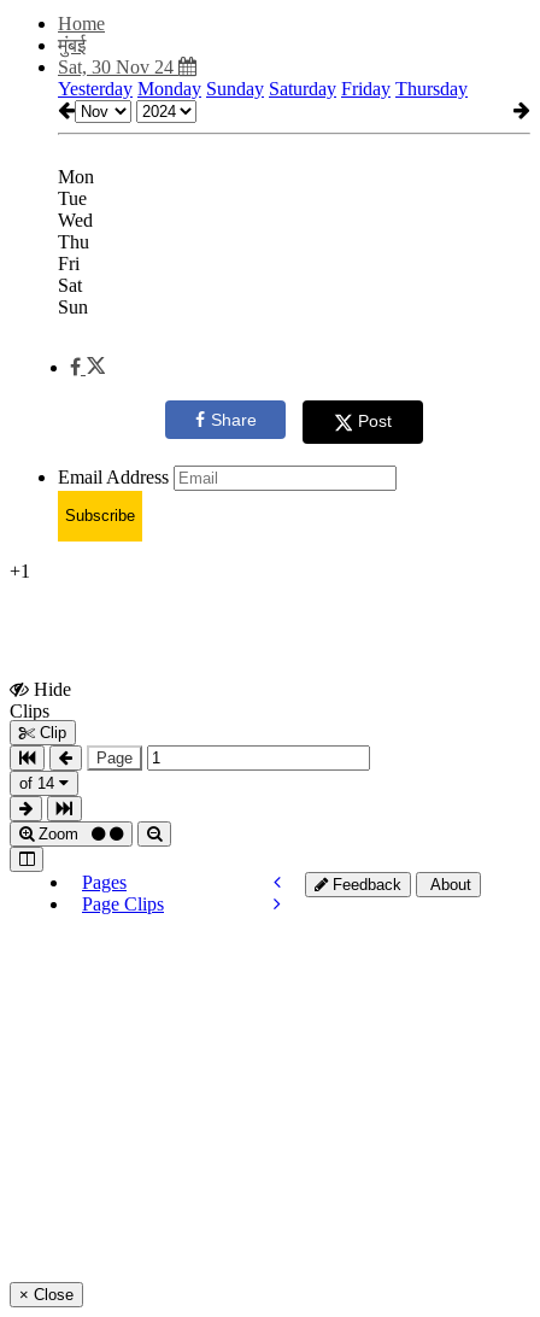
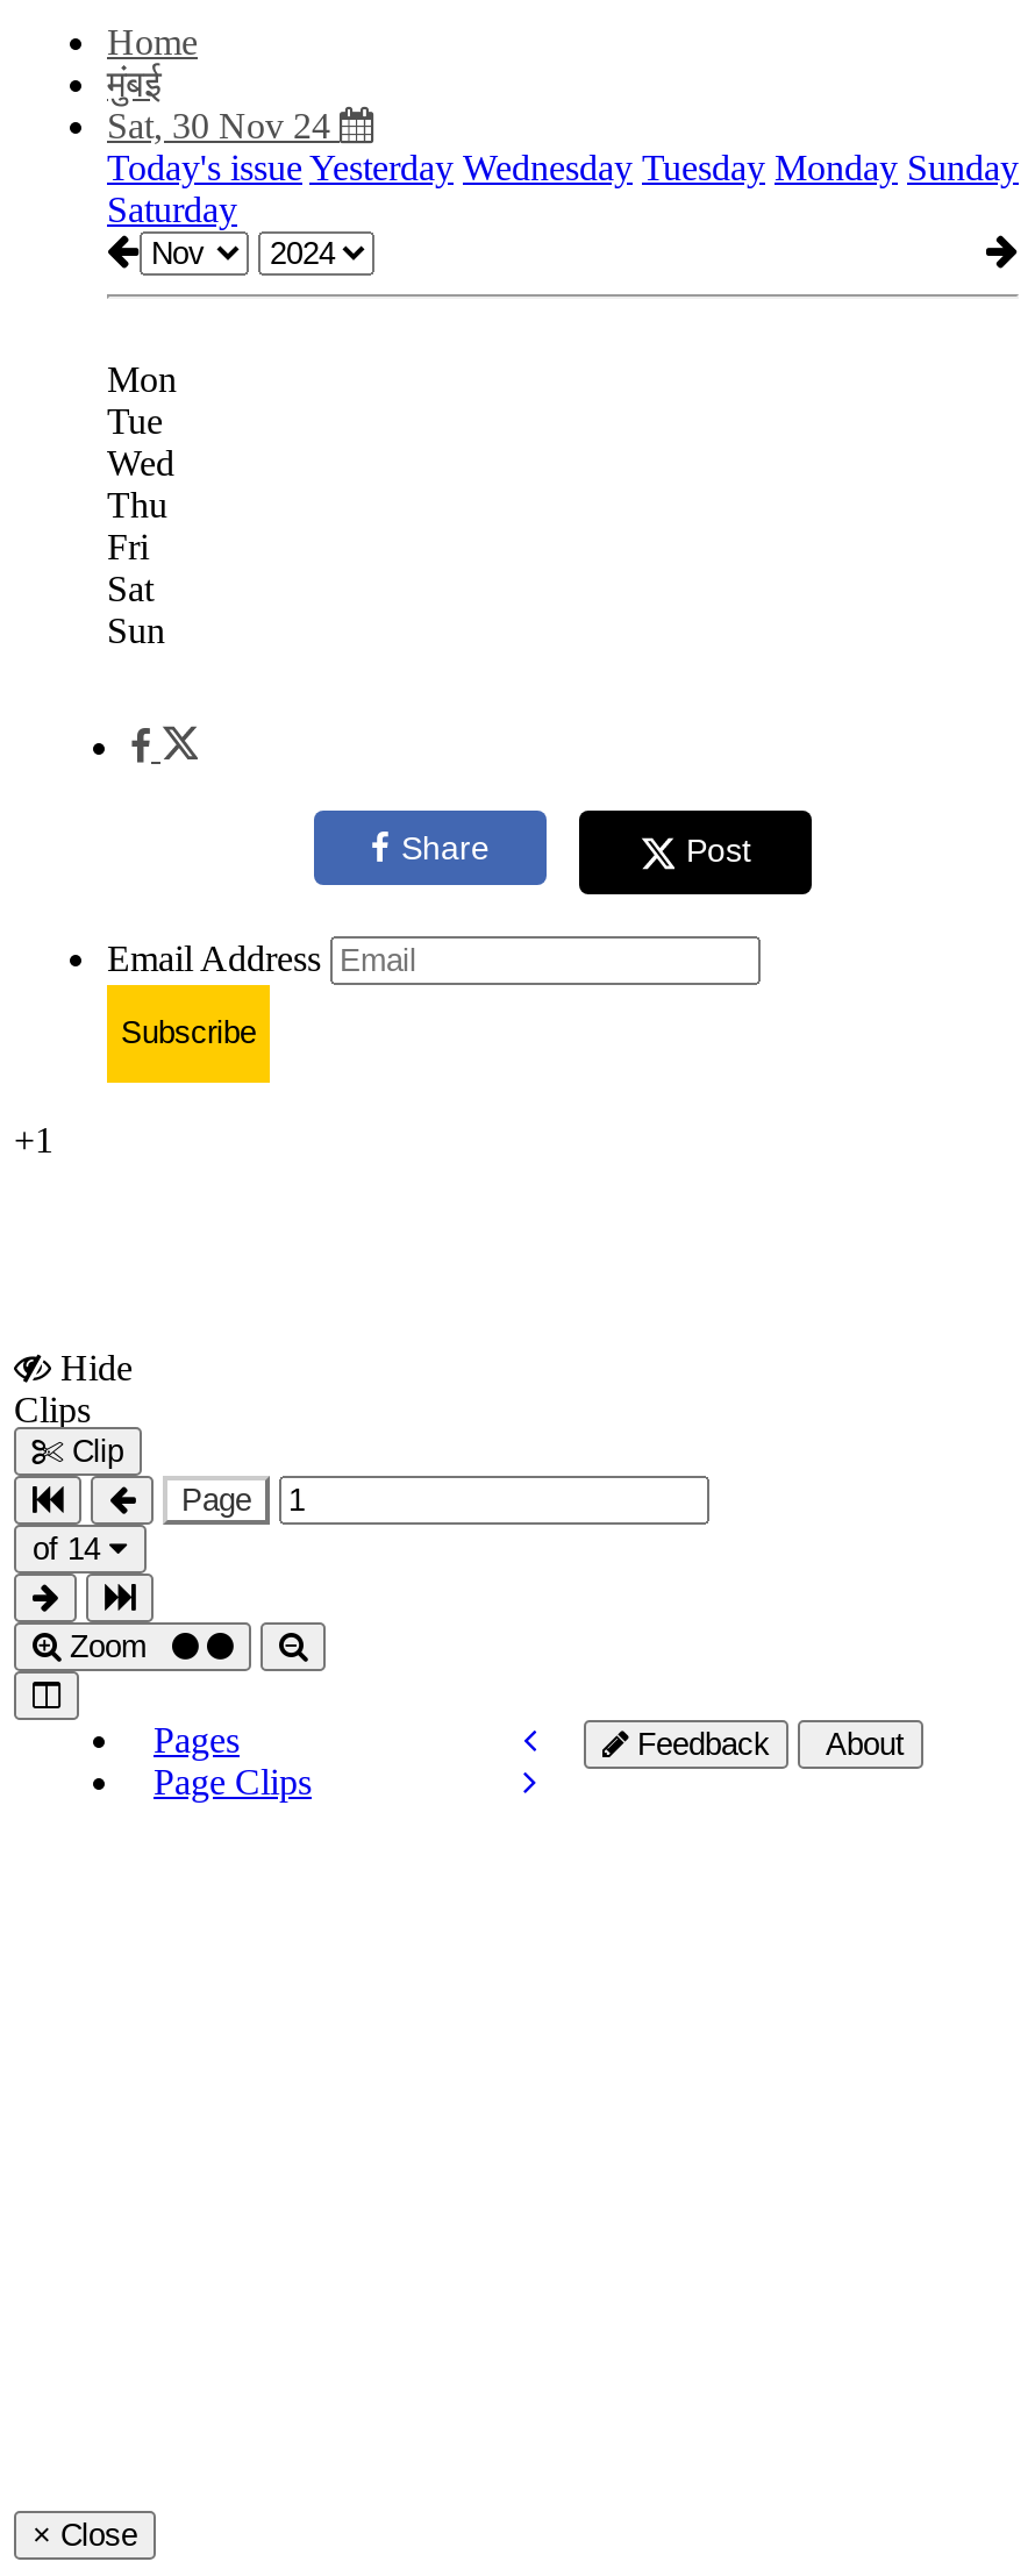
- Yesterday Monday Sunday Saturday Friday Thursday
+ Today's issue Yesterday Wednesday Tuesday Monday Sunday
+ Saturday
